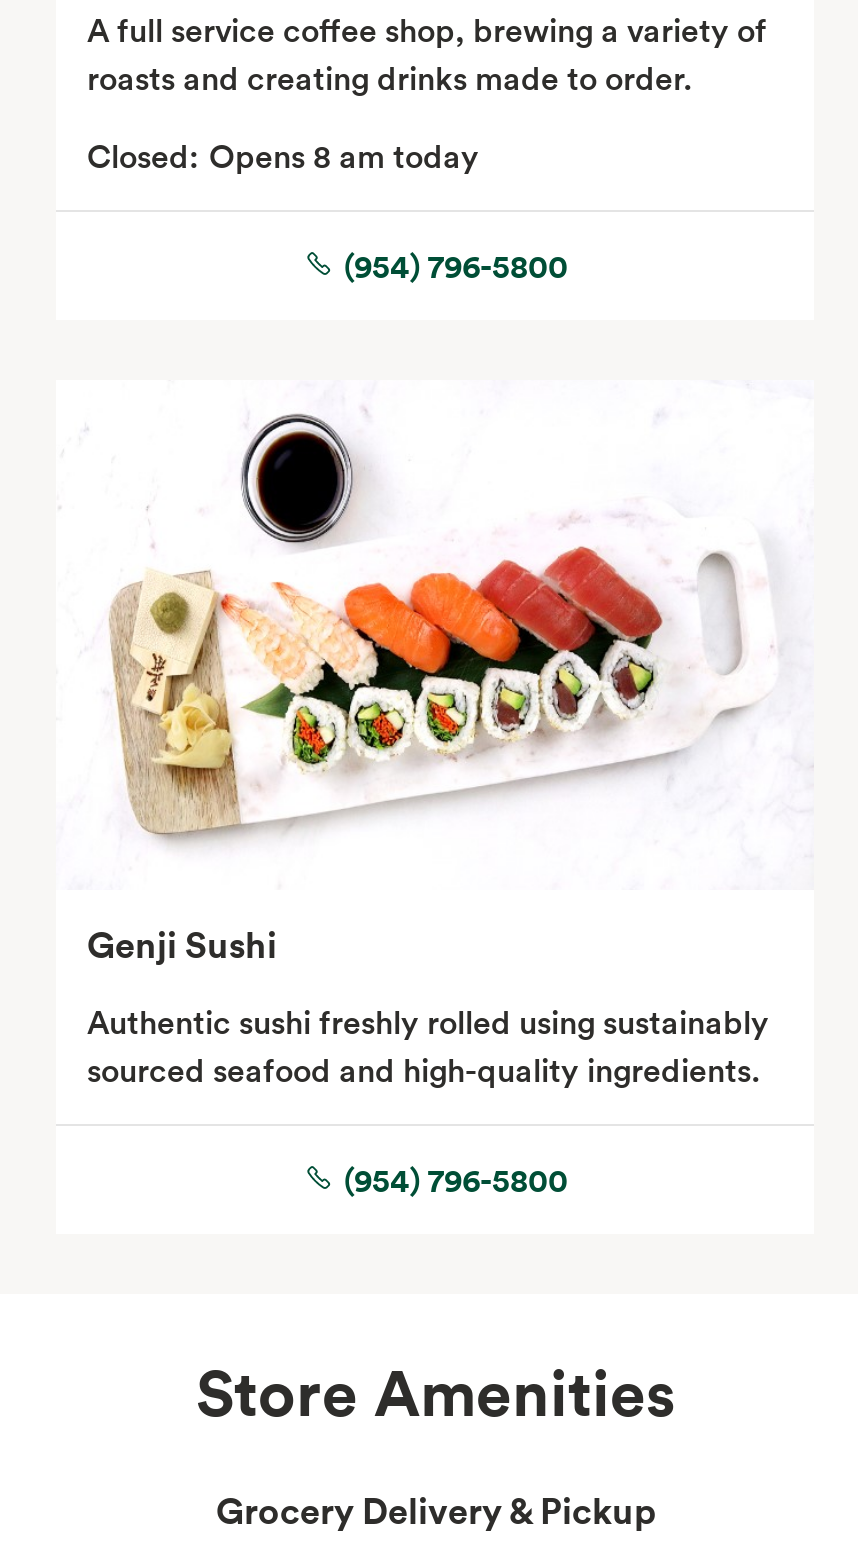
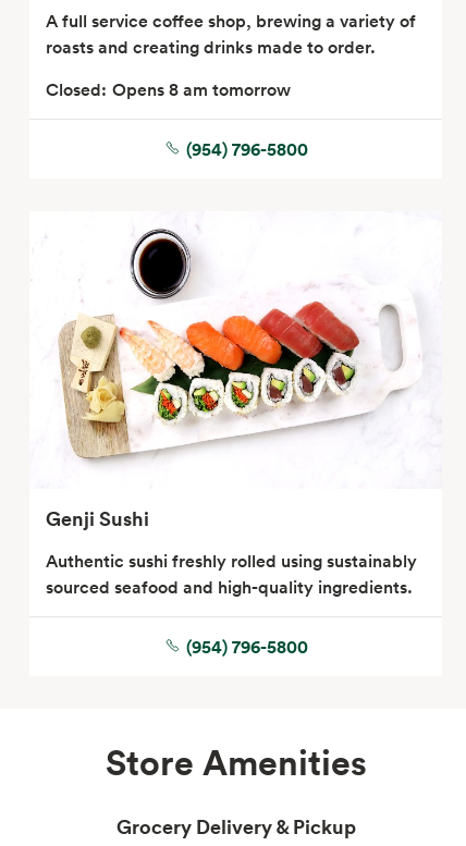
- Closed: Opens 8 am today
+ Closed: Opens 8 am tomorrow
